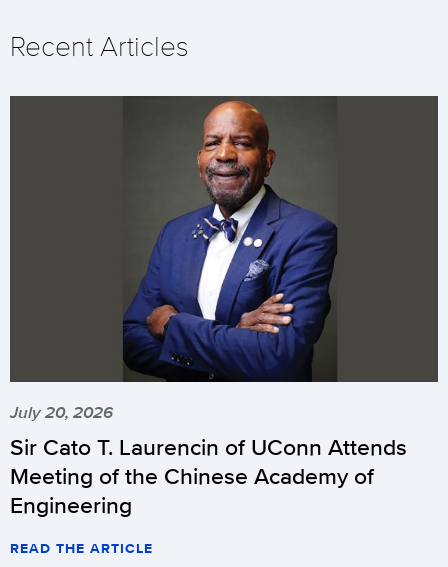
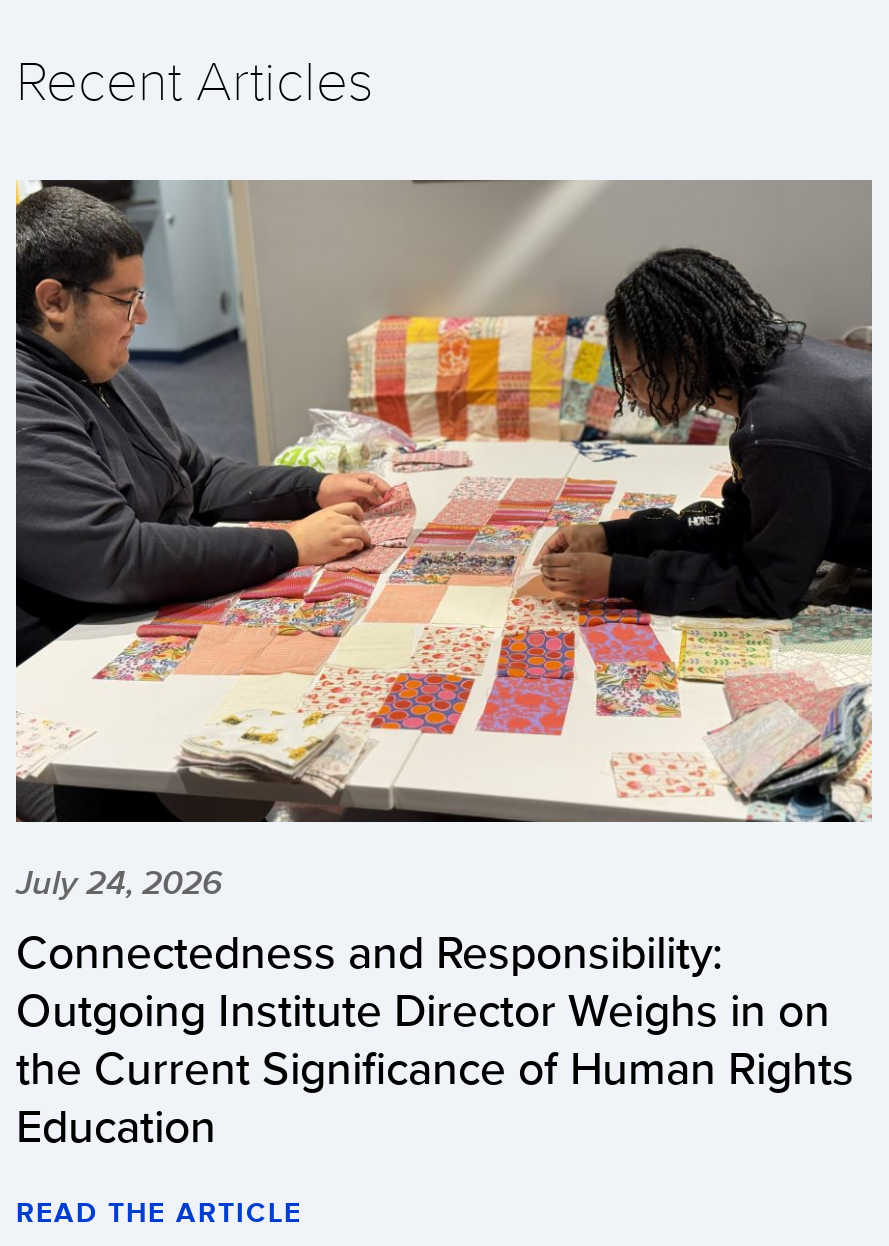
- [image]
- July 20, 2026
- Sir Cato T. Laurencin of UConn Attends
- Meeting of the Chinese Academy of
- Engineering
+ [image]
+ July 24, 2026
+ Connectedness and Responsibility:
+ Outgoing Institute Director Weighs in on
+ the Current Significance of Human Rights
+ Education
